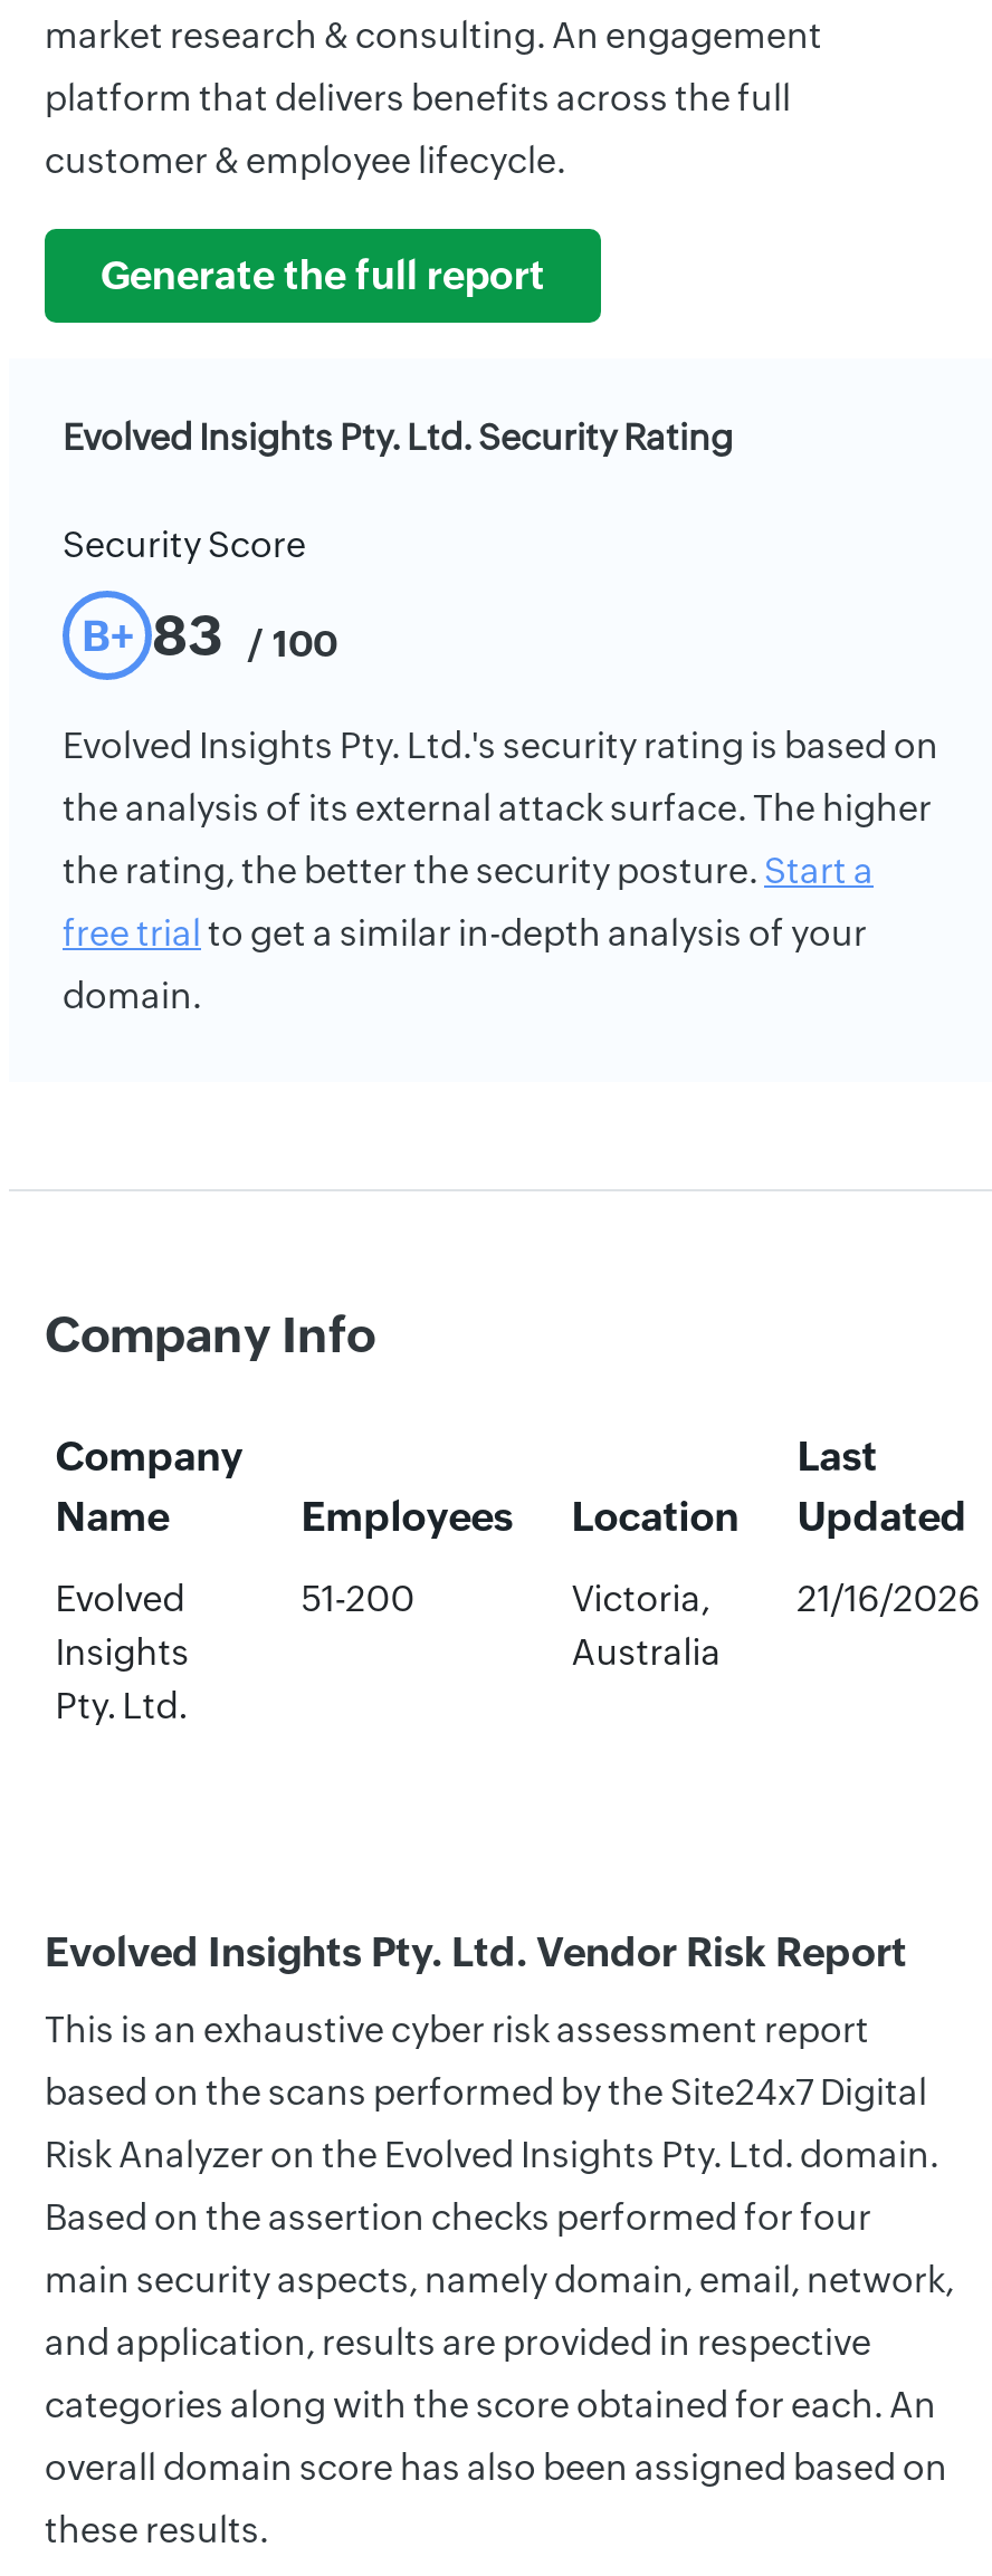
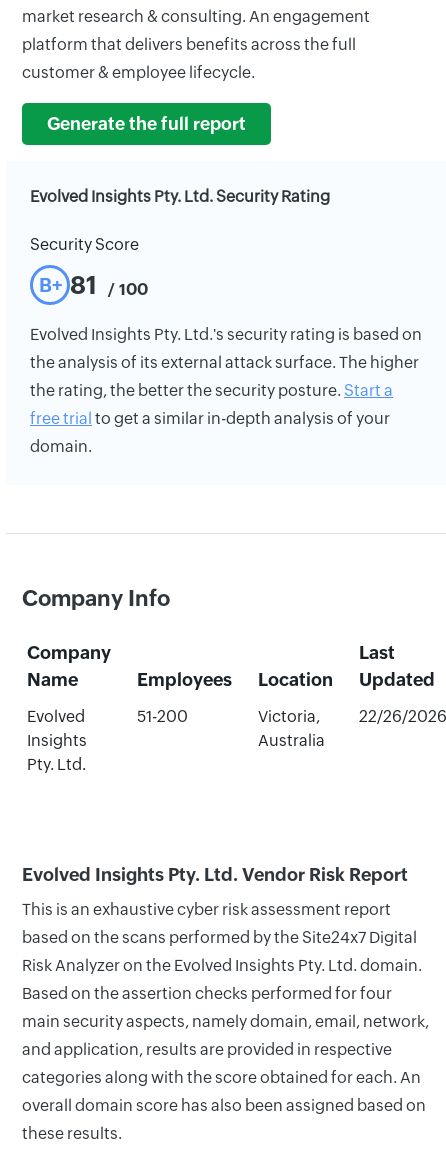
- B+ 83 / 100
+ B+ 81 / 100

- 21/16/2026
+ 22/26/2026
